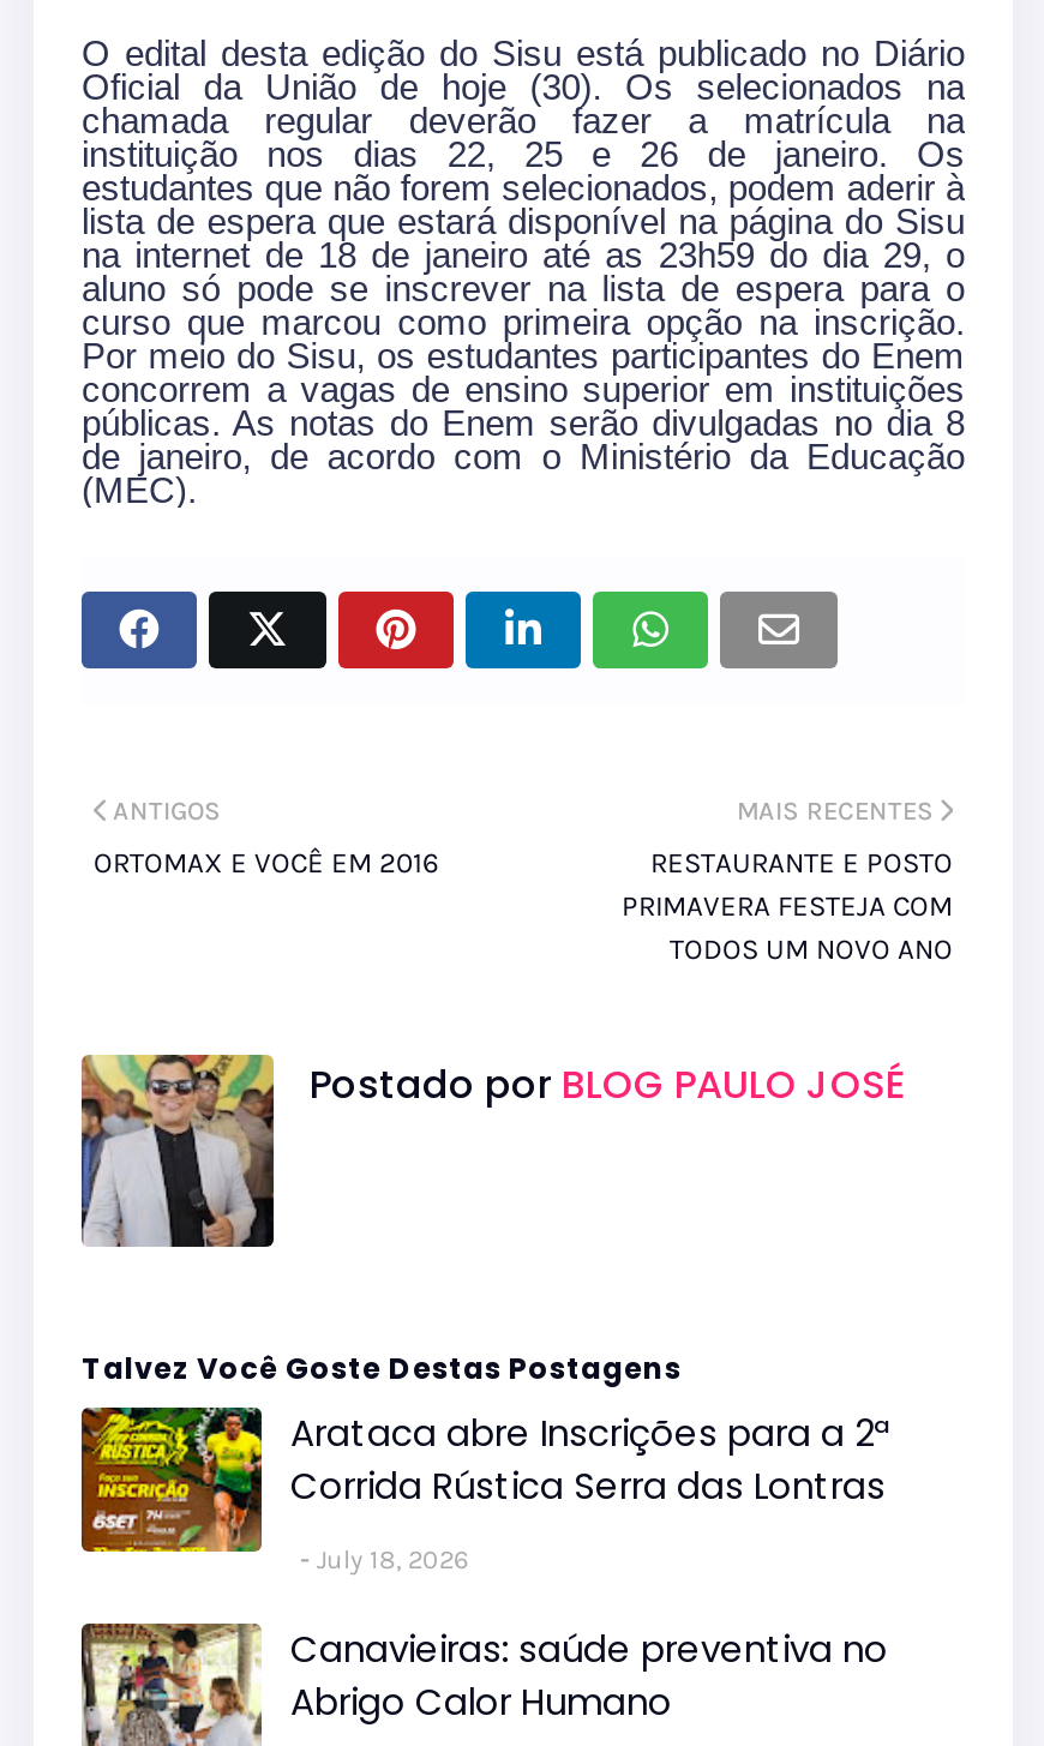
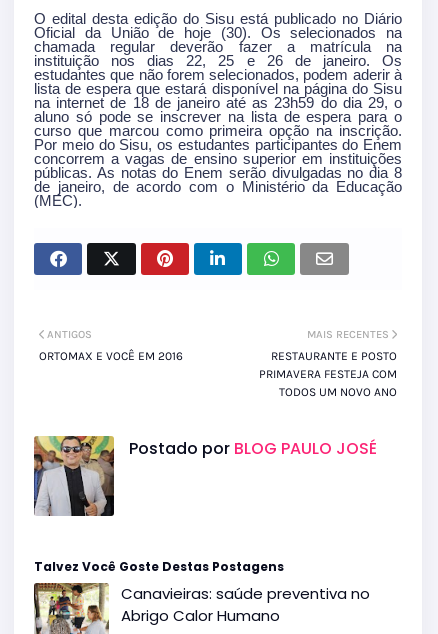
- [image]
- Arataca abre Inscrições para a 2ª
- Corrida Rústica Serra das Lontras
- July 18, 2026
